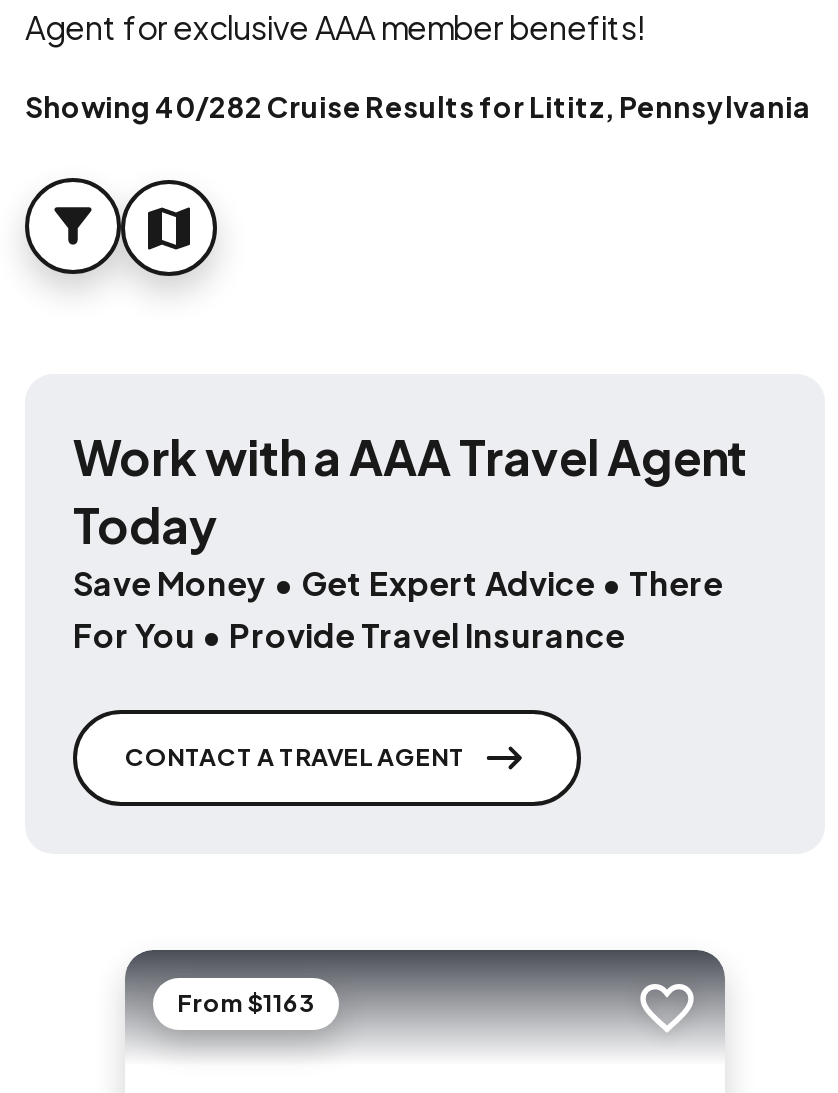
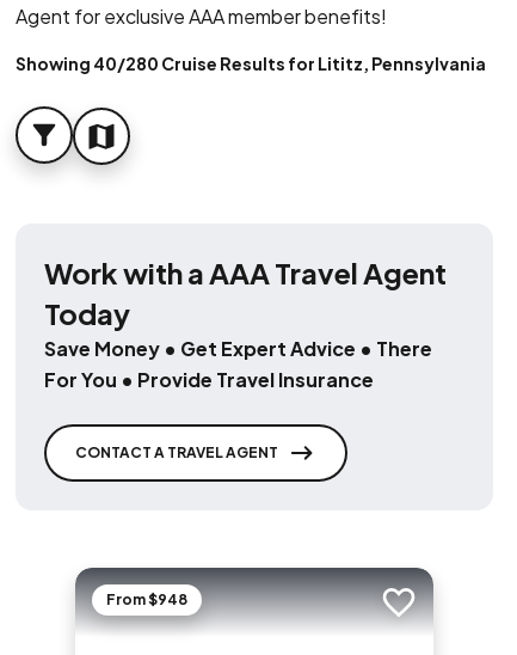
- Showing 40/282 Cruise Results for Lititz, Pennsylvania
+ Showing 40/280 Cruise Results for Lititz, Pennsylvania

- From $1163
+ From $948
